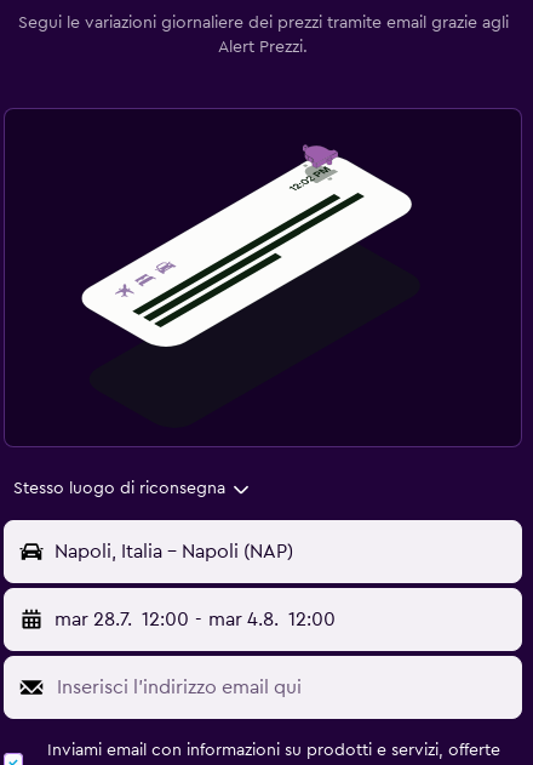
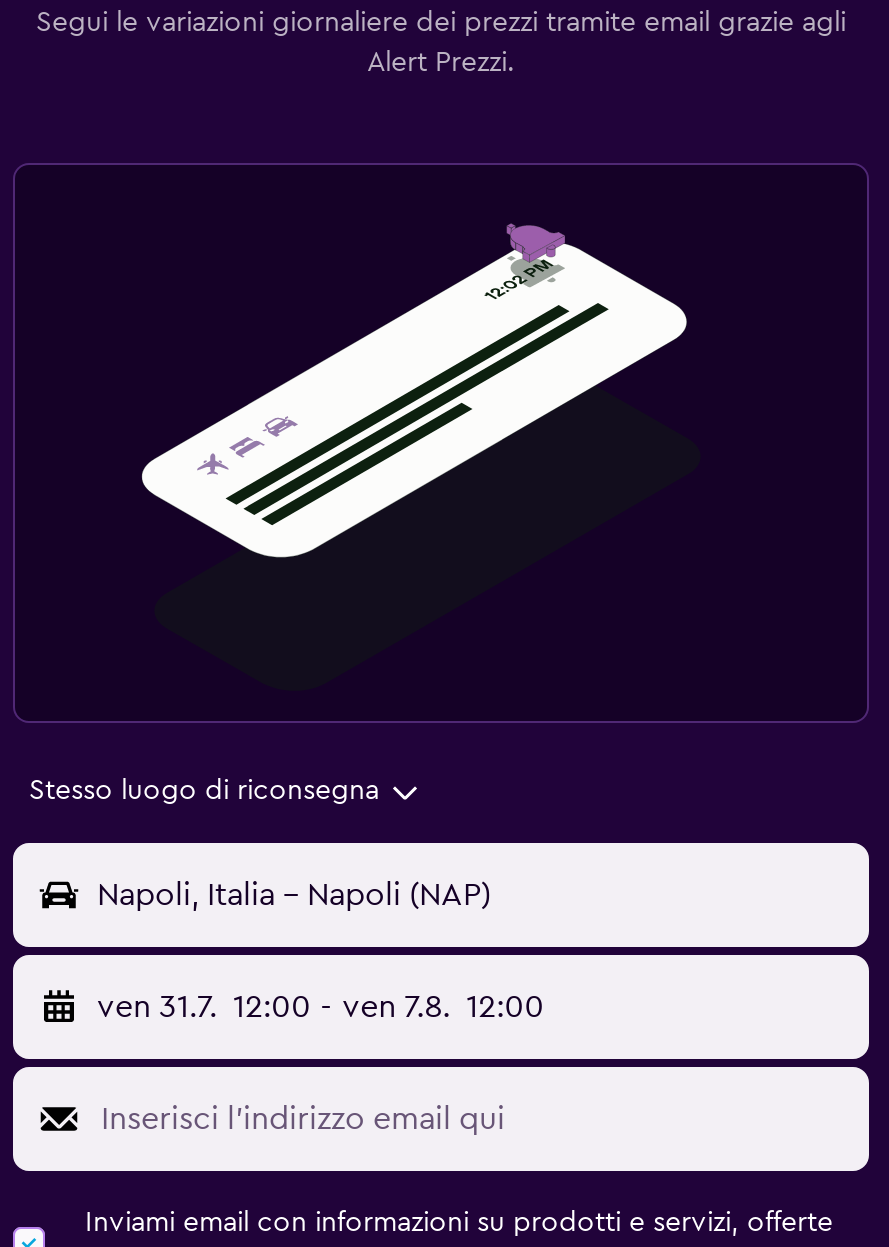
- mar 28.7. 12:00 - mar 4.8. 12:00
+ ven 31.7. 12:00 - ven 7.8. 12:00
